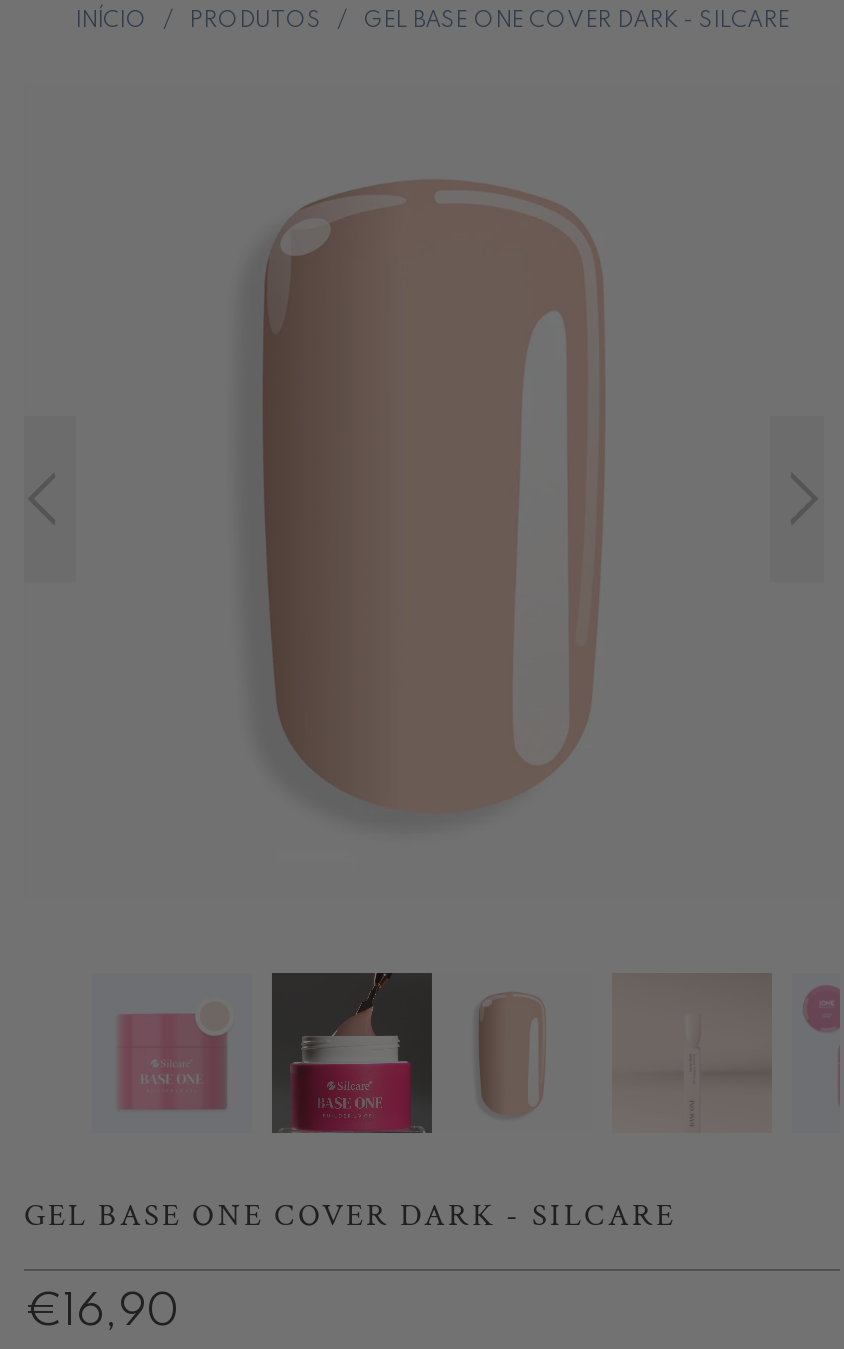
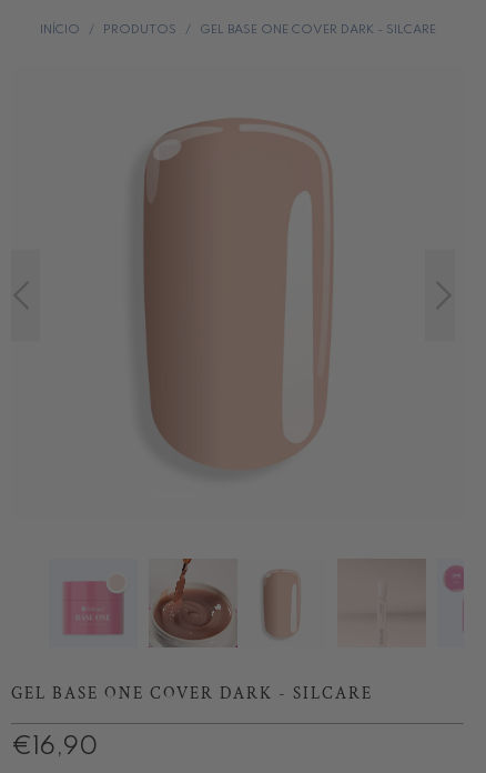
- [image]
+ [image]
